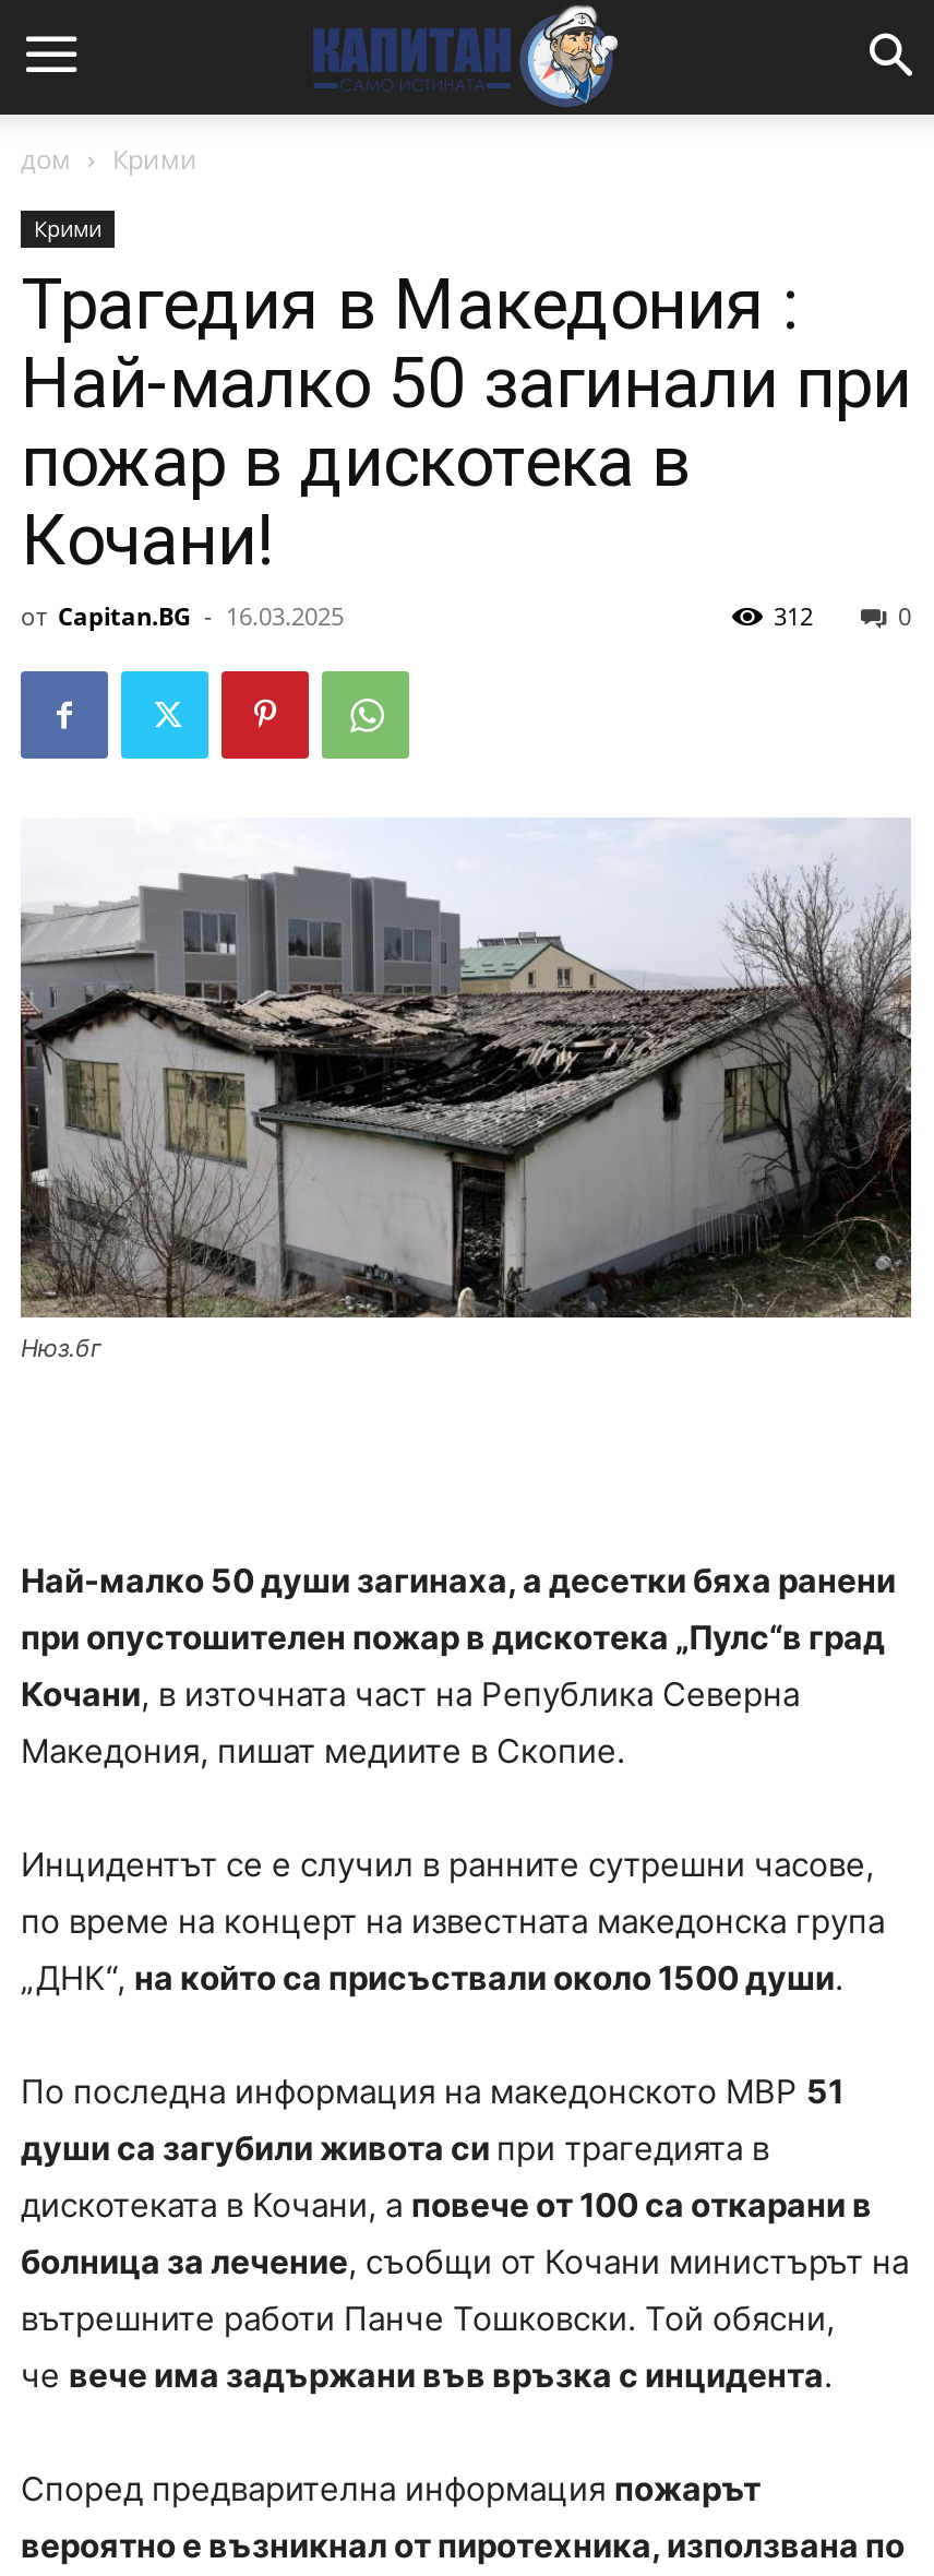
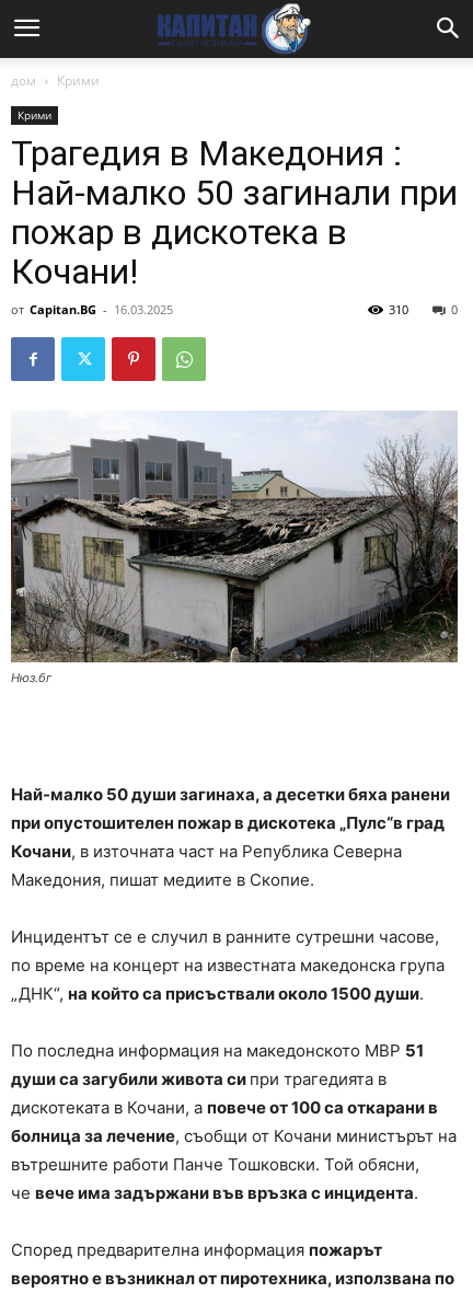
- 312
+ 310
